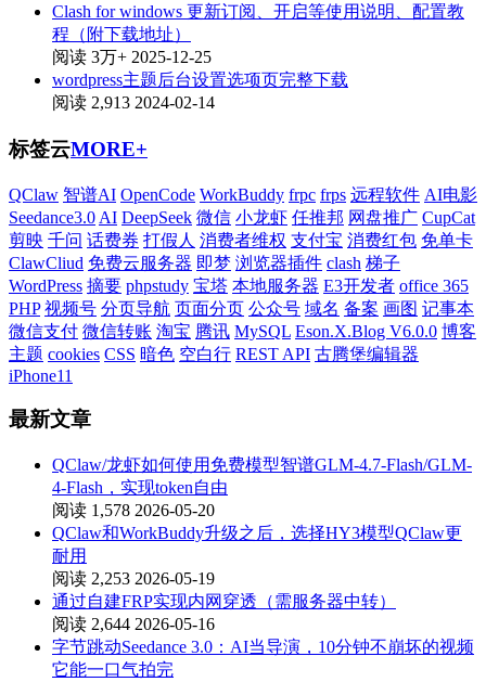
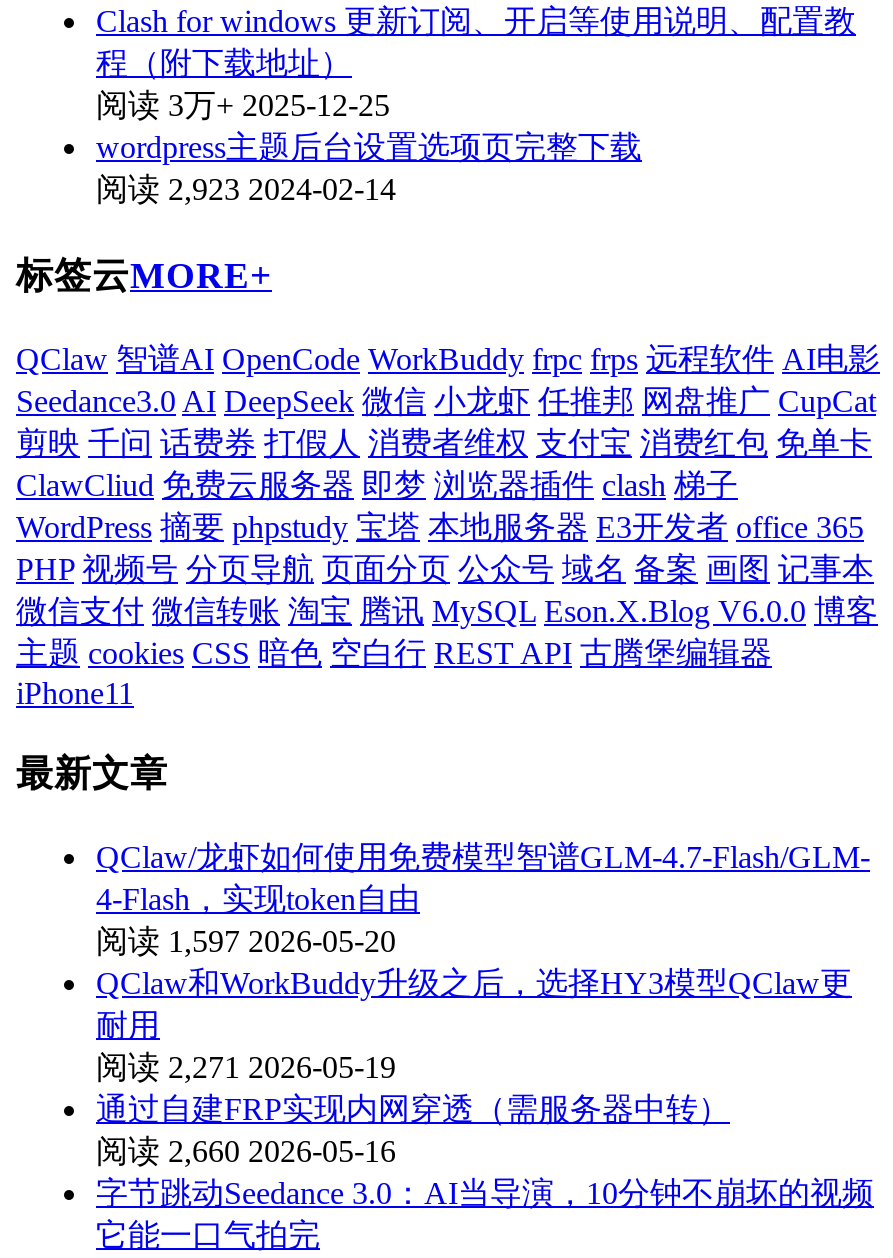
- 阅读 2,913 2024-02-14
+ 阅读 2,923 2024-02-14

- 阅读 1,578 2026-05-20
+ 阅读 1,597 2026-05-20

- 阅读 2,253 2026-05-19
+ 阅读 2,271 2026-05-19

- 阅读 2,644 2026-05-16
+ 阅读 2,660 2026-05-16
